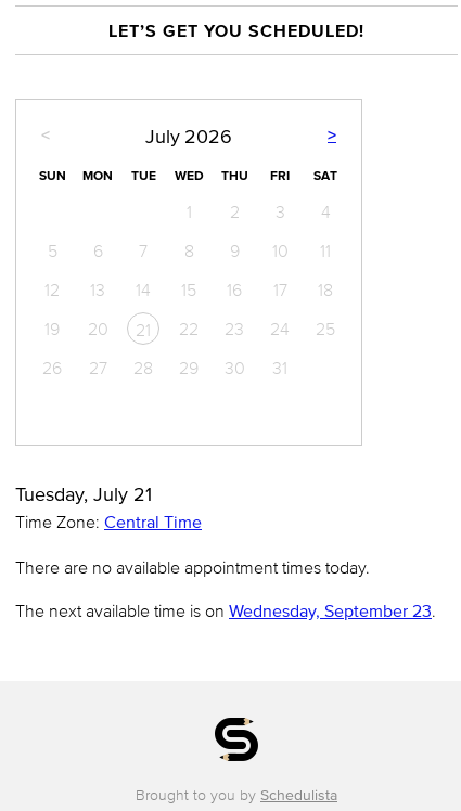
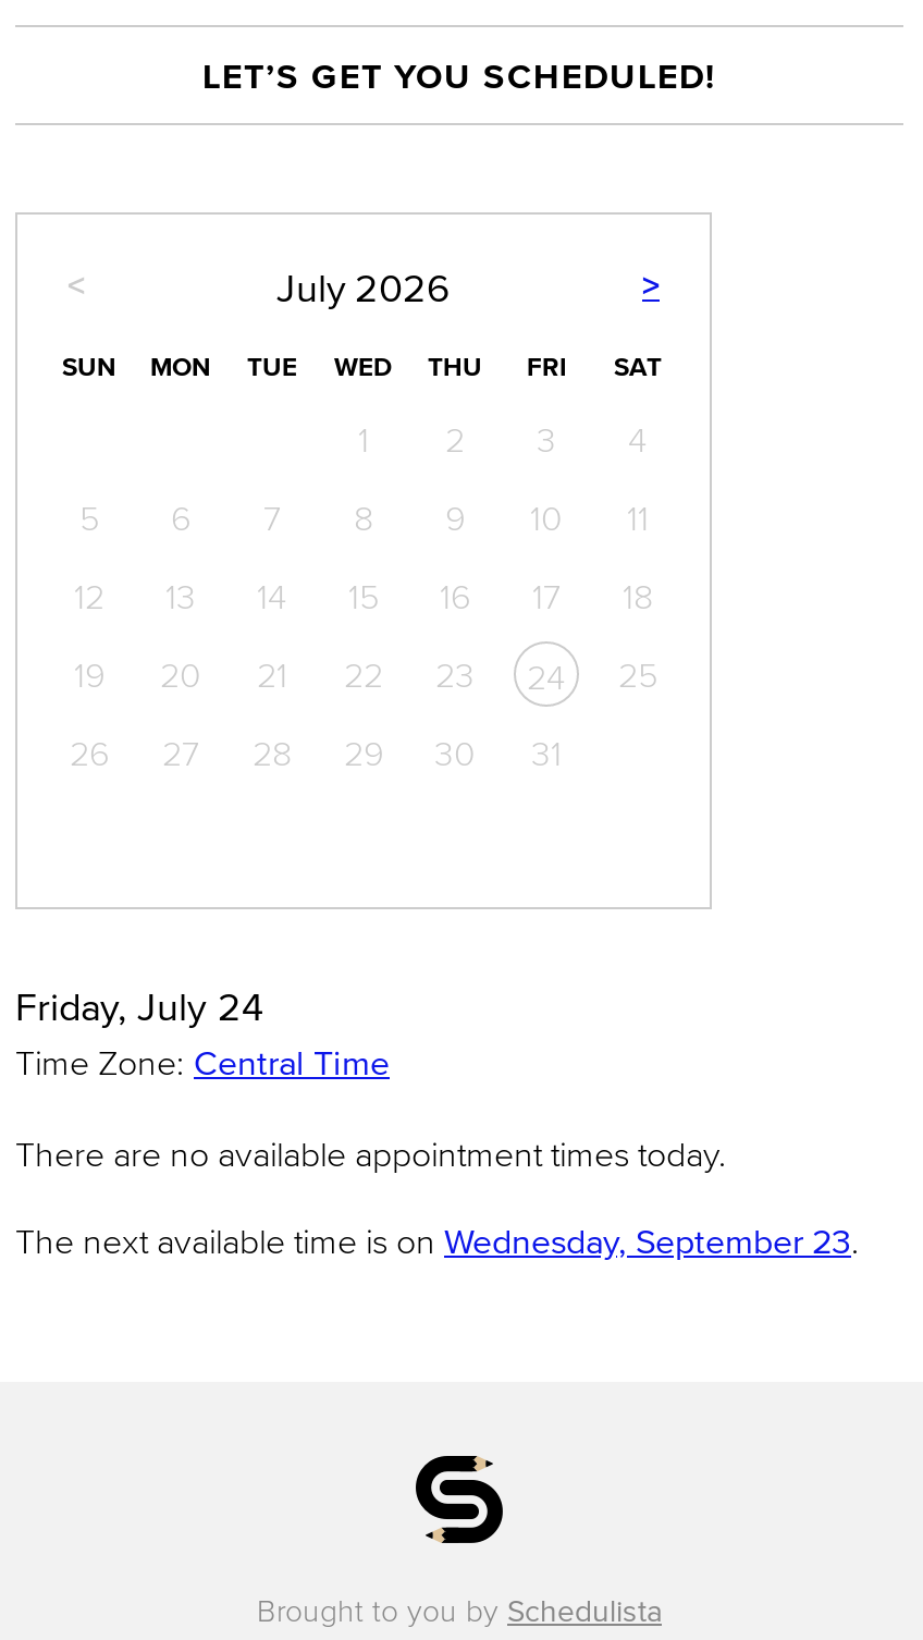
- Tuesday, July 21
+ Friday, July 24
